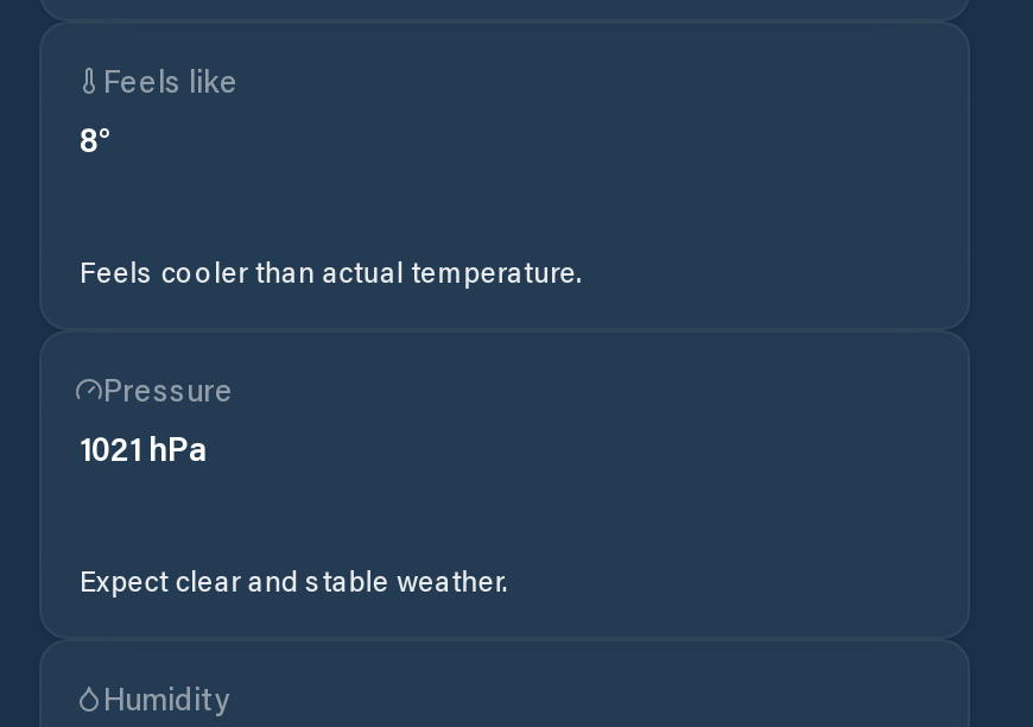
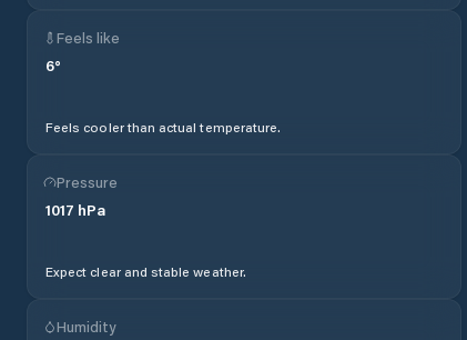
- 8°
+ 6°

- 1021 hPa
+ 1017 hPa
